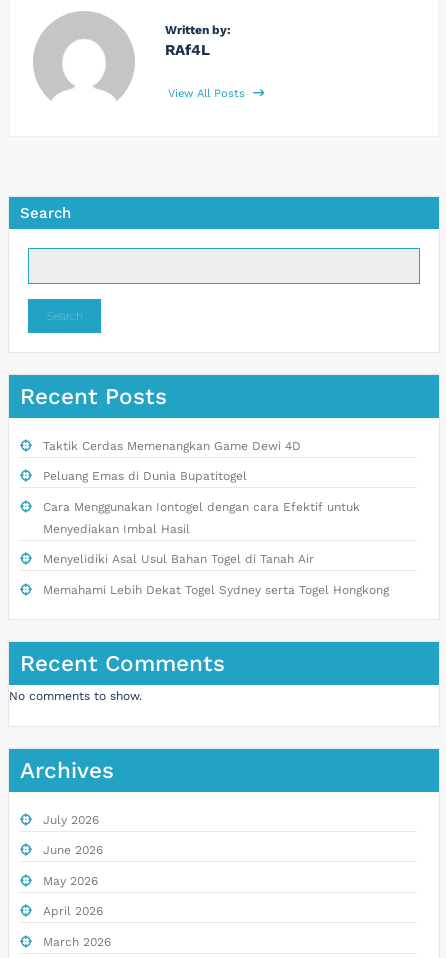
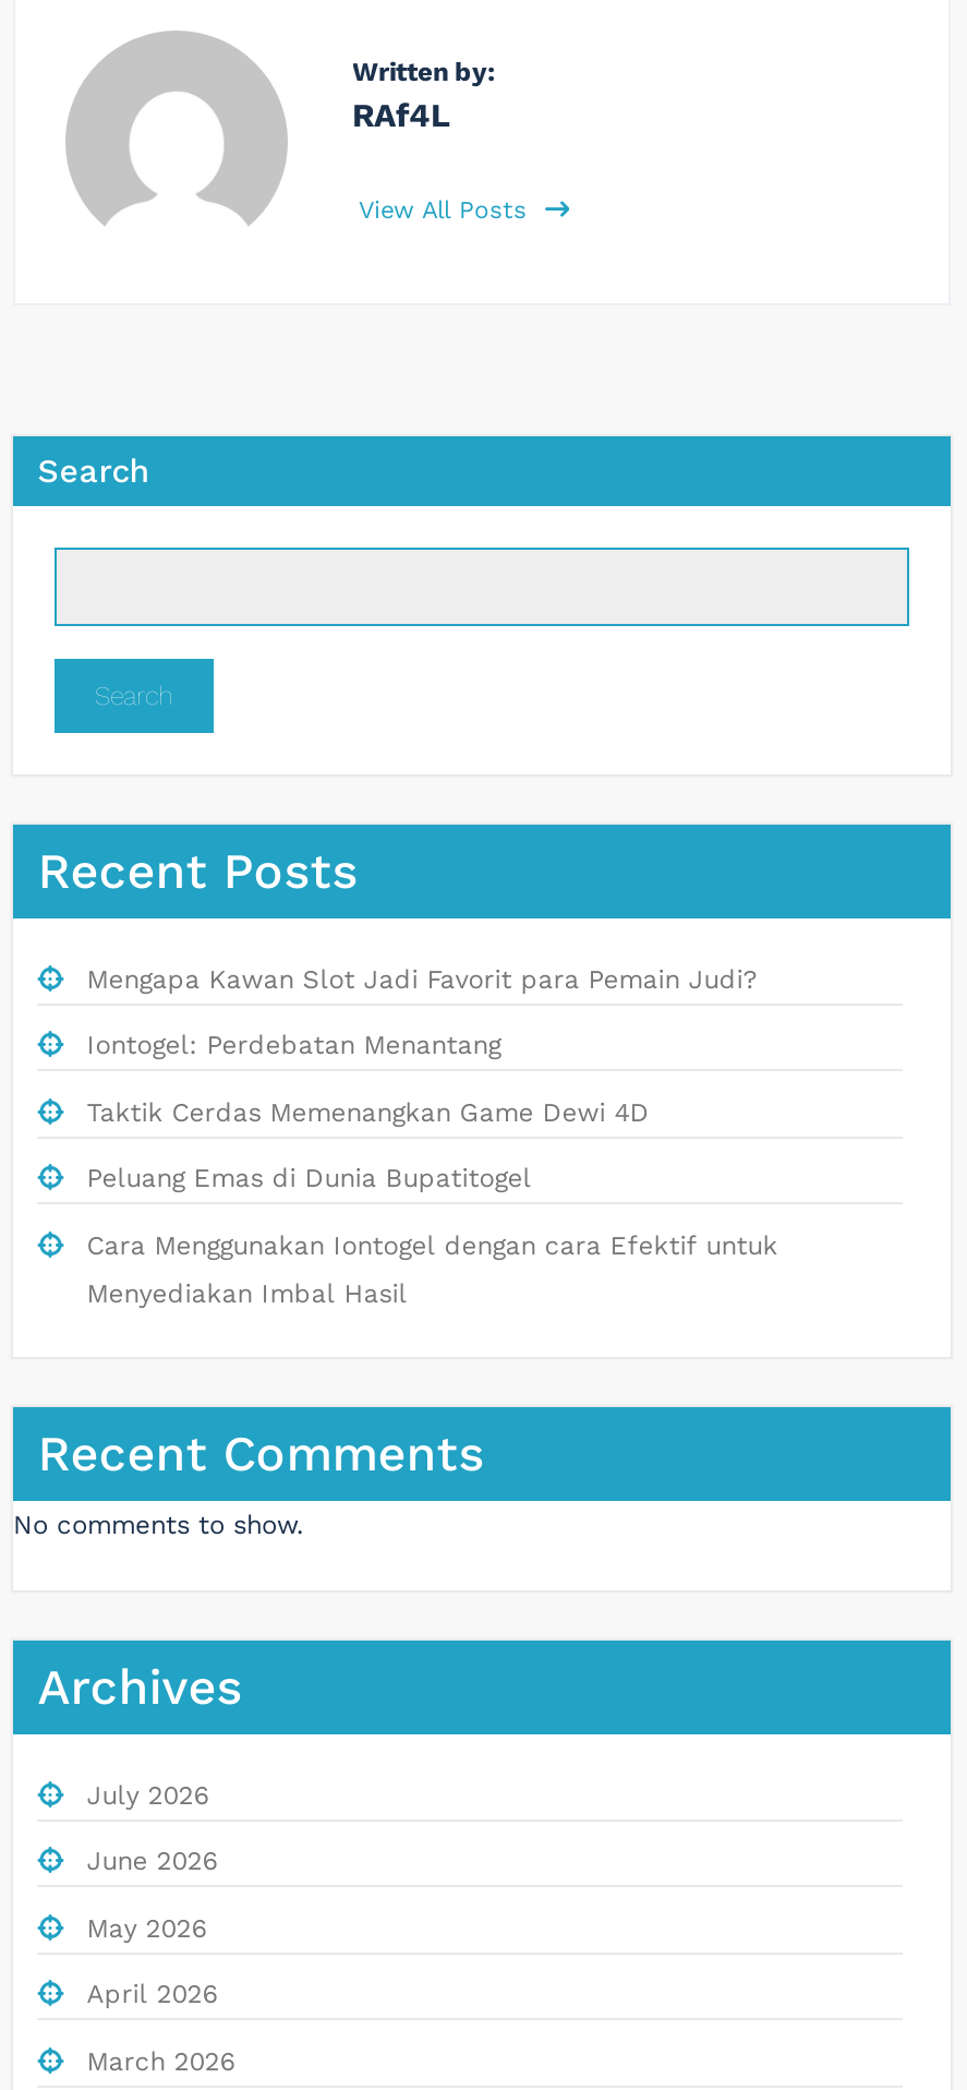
+ Mengapa Kawan Slot Jadi Favorit para Pemain Judi?
+ Iontogel: Perdebatan Menantang

moved down: Taktik Cerdas Memenangkan Game Dewi 4D | Peluang Emas di Dunia Bupatitogel | Cara Menggunakan Iontogel dengan cara Efektif untuk | Menyediakan Imbal Hasil

- Menyelidiki Asal Usul Bahan Togel di Tanah Air
- Memahami Lebih Dekat Togel Sydney serta Togel Hongkong
